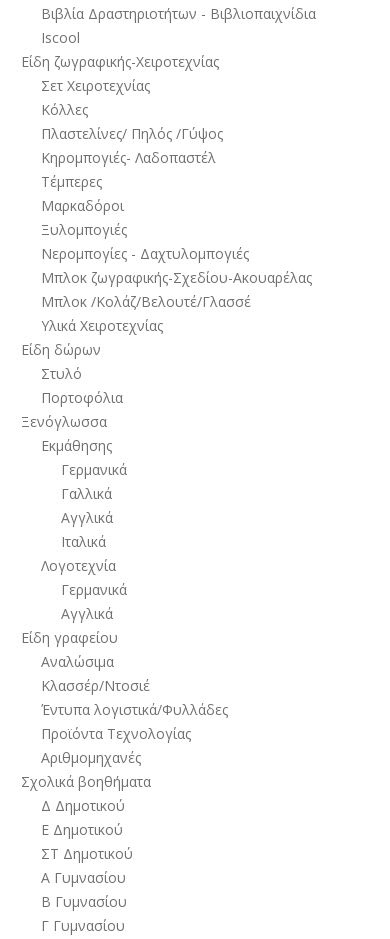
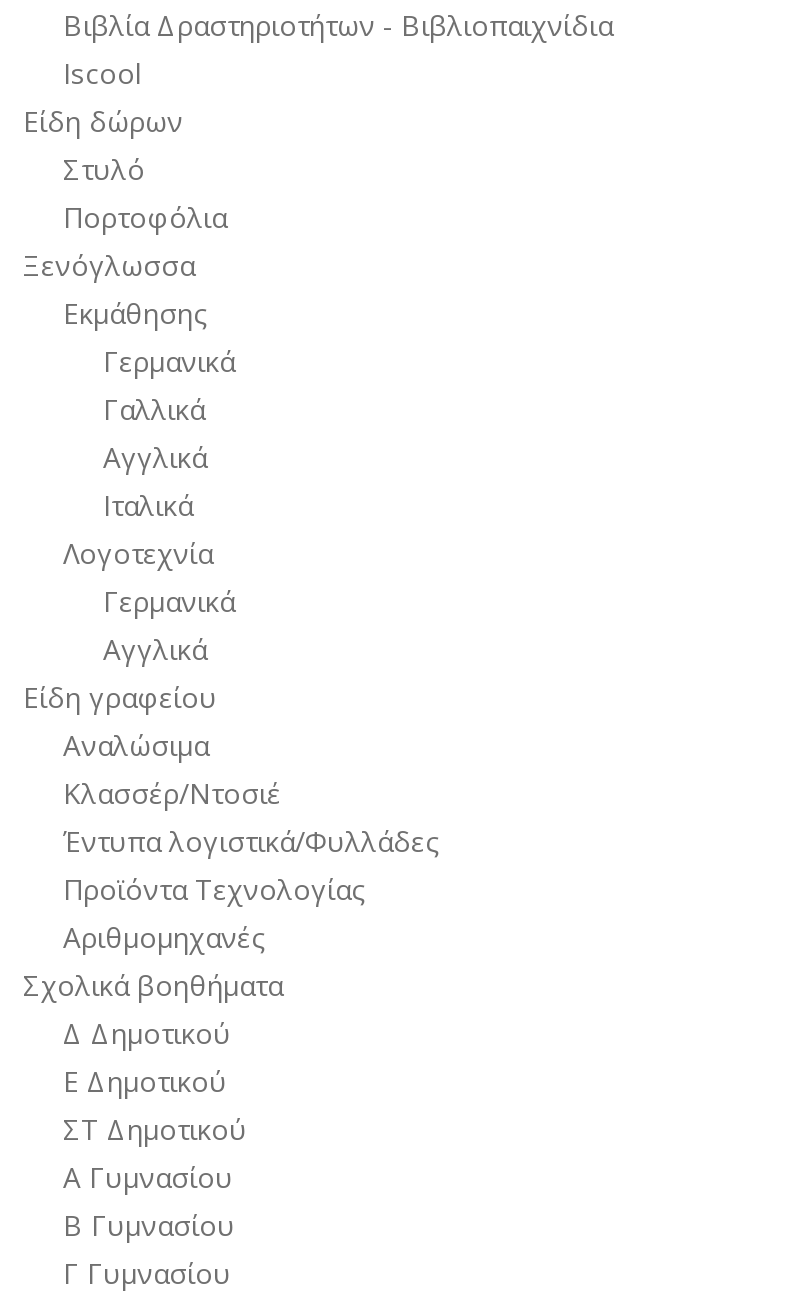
- Είδη ζωγραφικής-Χειροτεχνίας
- Σετ Χειροτεχνίας
- Κόλλες
- Πλαστελίνες/ Πηλός /Γύψος
- Κηρομπογιές- Λαδοπαστέλ
- Τέμπερες
- Μαρκαδόροι
- Ξυλομπογιές
- Νερομπογίες - Δαχτυλομπογιές
- Μπλοκ ζωγραφικής-Σχεδίου-Ακουαρέλας
- Μπλοκ /Κολάζ/Βελουτέ/Γλασσέ
- Υλικά Χειροτεχνίας
